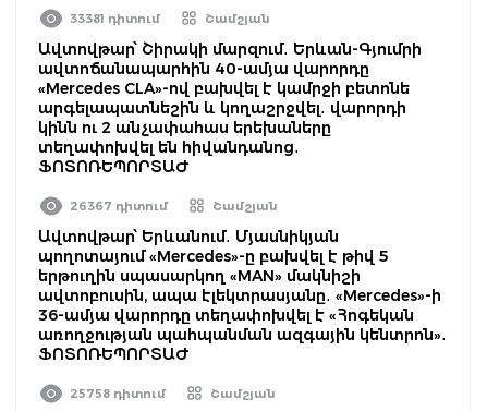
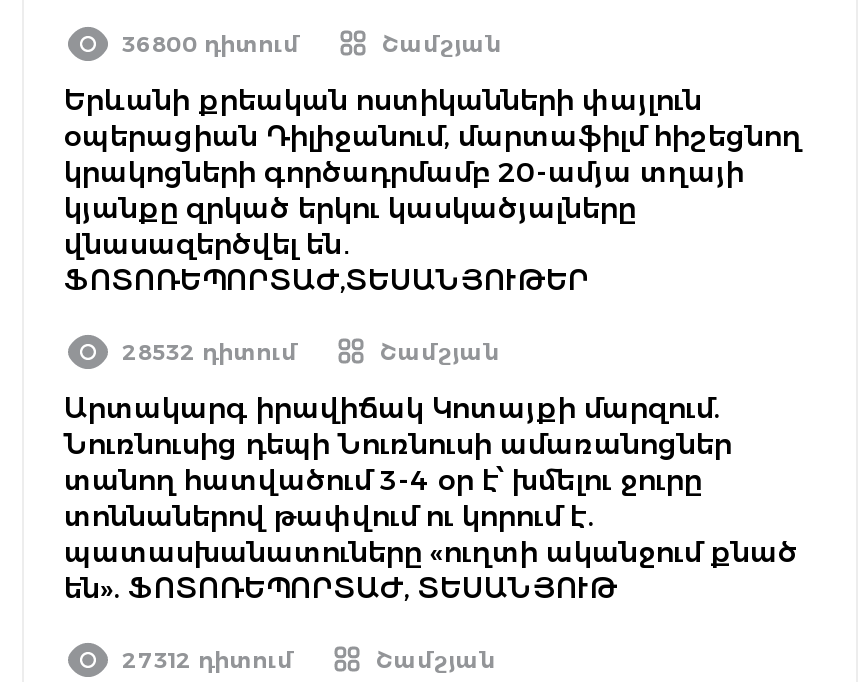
- 33381 դիտում
+ 36800 դիտում

- Ավտովթար՝ Շիրակի մարզում․ Երևան-Գյումրի
- ավտոճանապարհին 40-ամյա վարորդը
- «Mercedes CLA»-ով բախվել է կամրջի բետոնե
- արգելապատնեշին և կողաշրջվել․ վարորդի
- կինն ու 2 անչափահաս երեխաները
- տեղափոխվել են հիվանդանոց․
- ՖՈՏՈՌԵՊՈՐՏԱԺ
+ Երևանի քրեական ոստիկանների փայլուն
+ օպերացիան Դիլիջանում, մարտաֆիլմ հիշեցնող
+ կրակոցների գործադրմամբ 20-ամյա տղայի
+ կյանքը զրկած երկու կասկածյալները
+ վնասազերծվել են․
+ ՖՈՏՈՌԵՊՈՐՏԱԺ,ՏԵՍԱՆՅՈՒԹԵՐ

- 26367 դիտում
+ 28532 դիտում

- Ավտովթար՝ Երևանում․ Մյասնիկյան
- պողոտայում «Mercedes»-ը բախվել է թիվ 5
- երթուղին սպասարկող «MAN» մակնիշի
- ավտոբուսին, ապա էլեկտրասյանը․ «Mercedes»-ի
- 36-ամյա վարորդը տեղափոխվել է «Հոգեկան
- առողջության պահպանման ազգային կենտրոն»․
- ՖՈՏՈՌԵՊՈՐՏԱԺ
+ Արտակարգ իրավիճակ Կոտայքի մարզում.
+ Նուռնուսից դեպի Նուռնուսի ամառանոցներ
+ տանող հատվածում 3-4 օր է՝ խմելու ջուրը
+ տոննաներով թափվում ու կորում է.
+ պատասխանատուները «ուղտի ականջում քնած
+ են». ՖՈՏՈՌԵՊՈՐՏԱԺ, ՏԵՍԱՆՅՈՒԹ

- 25758 դիտում
+ 27312 դիտում
